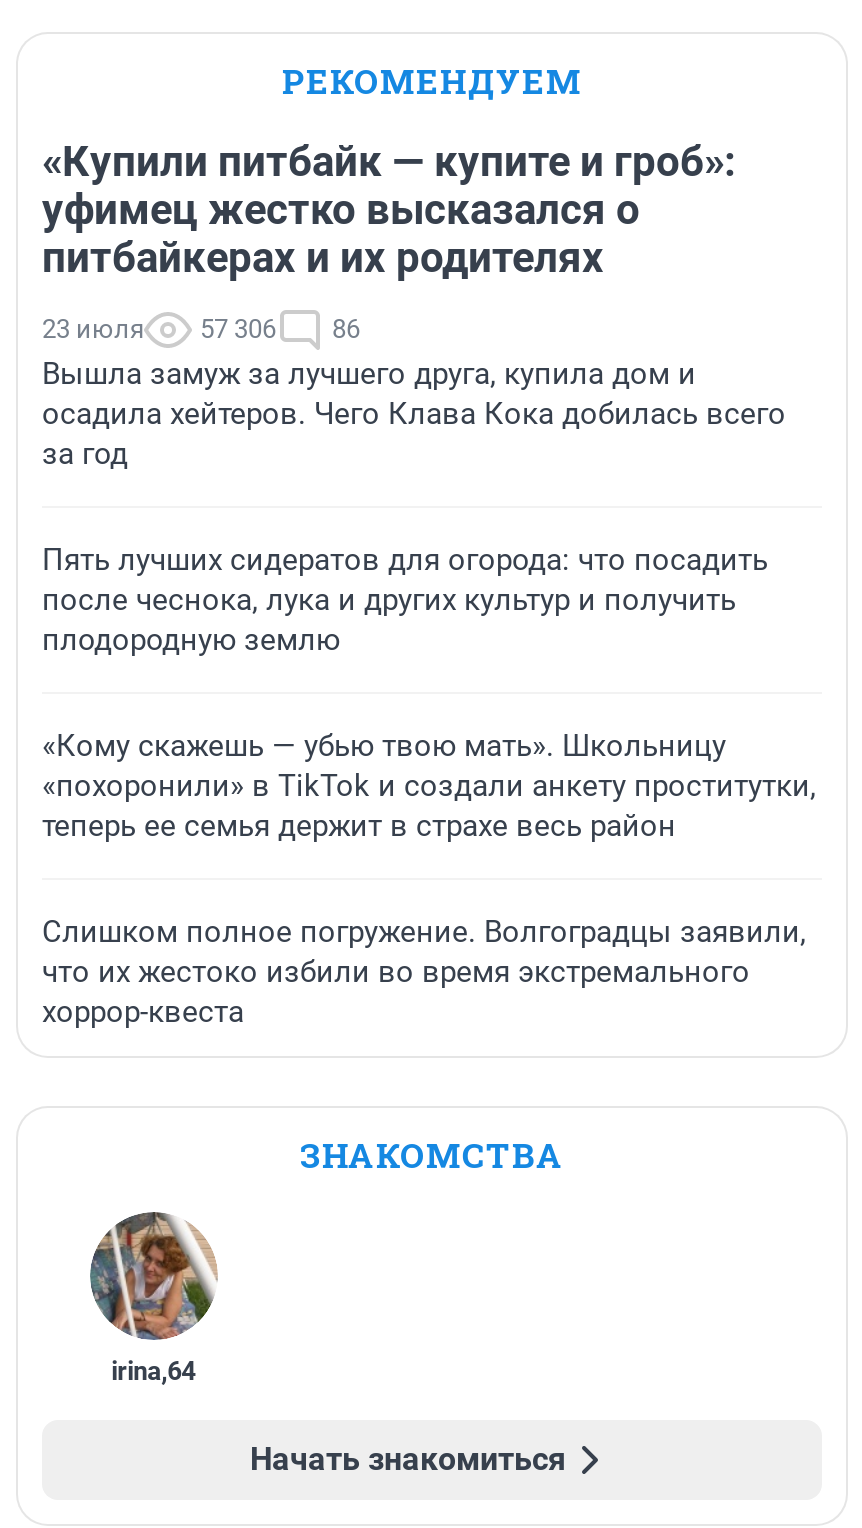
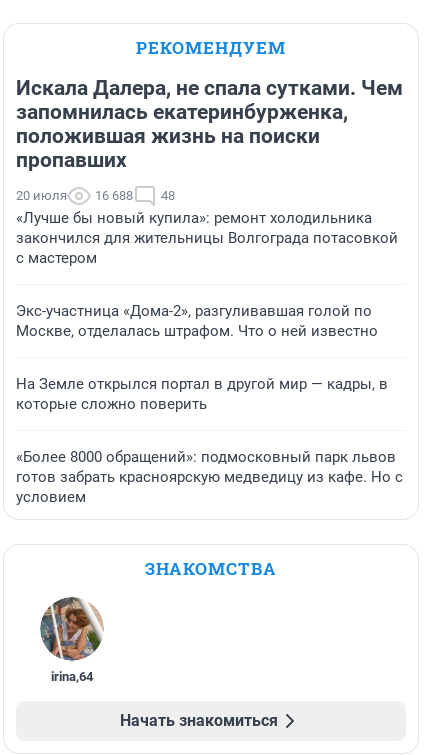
- «Купили питбайк — купите и гроб»:
- уфимец жестко высказался о
- питбайкерах и их родителях
+ Искала Далера, не спала сутками. Чем
+ запомнилась екатеринбурженка,
+ положившая жизнь на поиски
+ пропавших

- 23 июля
- 57 306
- 86
- Вышла замуж за лучшего друга, купила дом и
- осадила хейтеров. Чего Клава Кока добилась всего
- за год
+ 20 июля
+ 16 688
+ 48
+ «Лучше бы новый купила»: ремонт холодильника
+ закончился для жительницы Волгограда потасовкой
+ с мастером

- Пять лучших сидератов для огорода: что посадить
- после чеснока, лука и других культур и получить
- плодородную землю
+ Экс-участница «Дома-2», разгуливавшая голой по
+ Москве, отделалась штрафом. Что о ней известно

- «Кому скажешь — убью твою мать». Школьницу
- «похоронили» в TikTok и создали анкету проститутки,
- теперь ее семья держит в страхе весь район
+ На Земле открылся портал в другой мир — кадры, в
+ которые сложно поверить

- Слишком полное погружение. Волгоградцы заявили,
- что их жестоко избили во время экстремального
- хоррор-квеста
+ «Более 8000 обращений»: подмосковный парк львов
+ готов забрать красноярскую медведицу из кафе. Но с
+ условием
